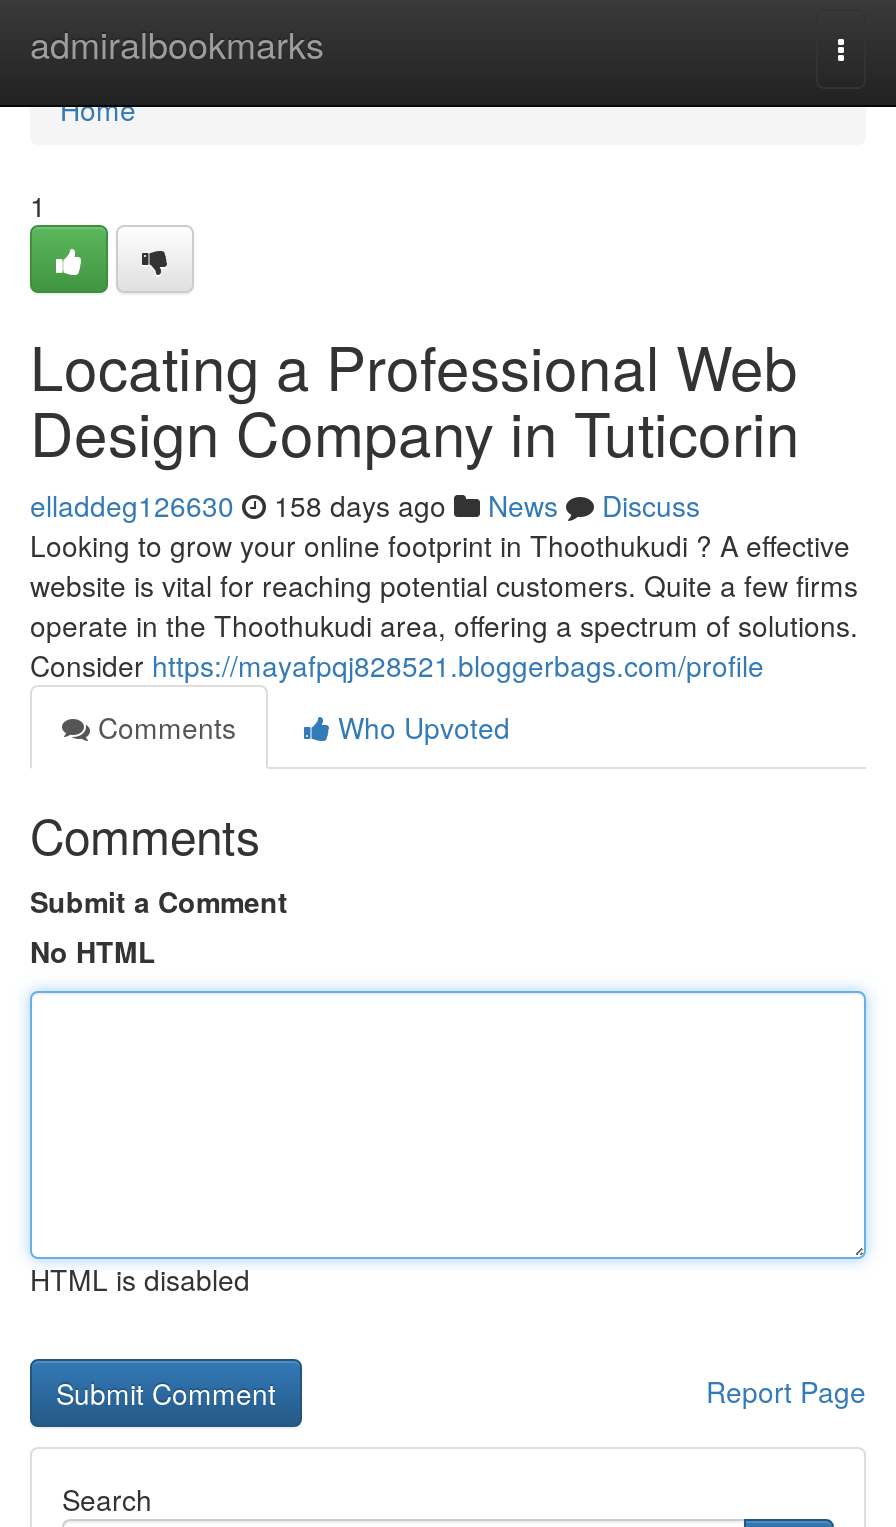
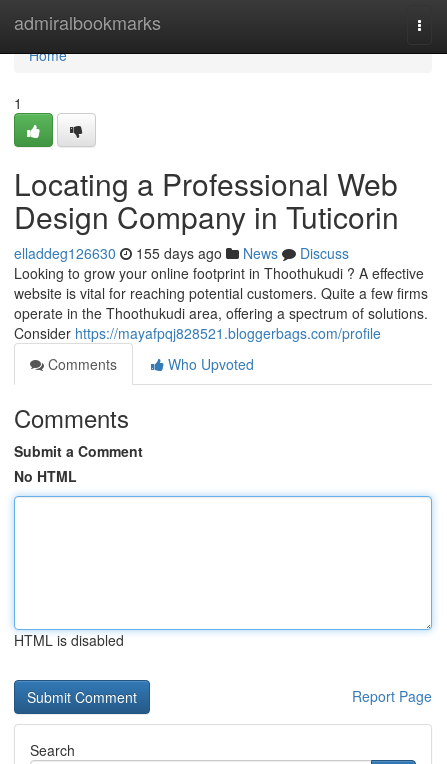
- elladdeg126630 158 days ago News Discuss
+ elladdeg126630 155 days ago News Discuss
